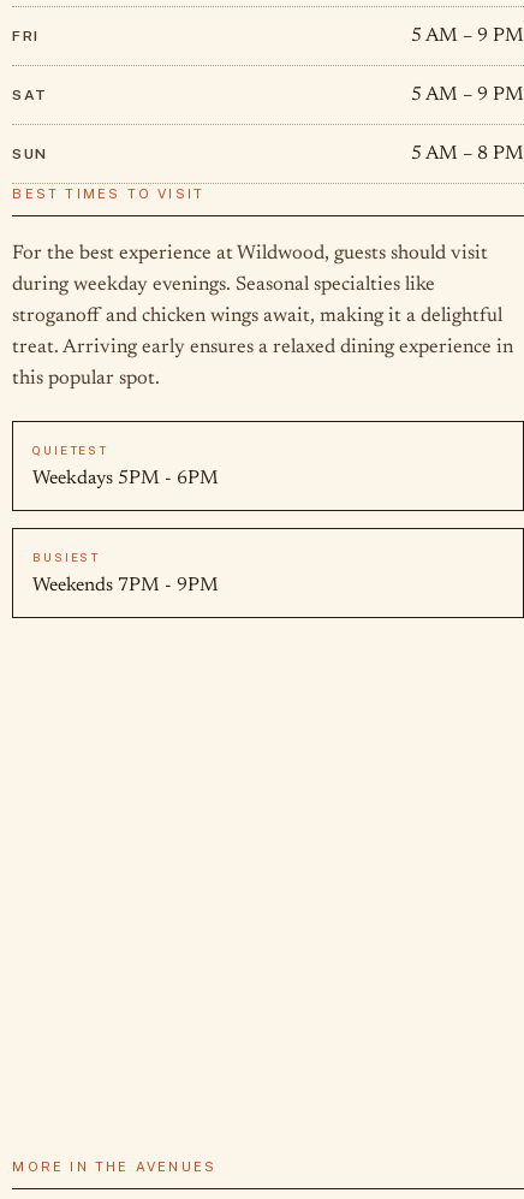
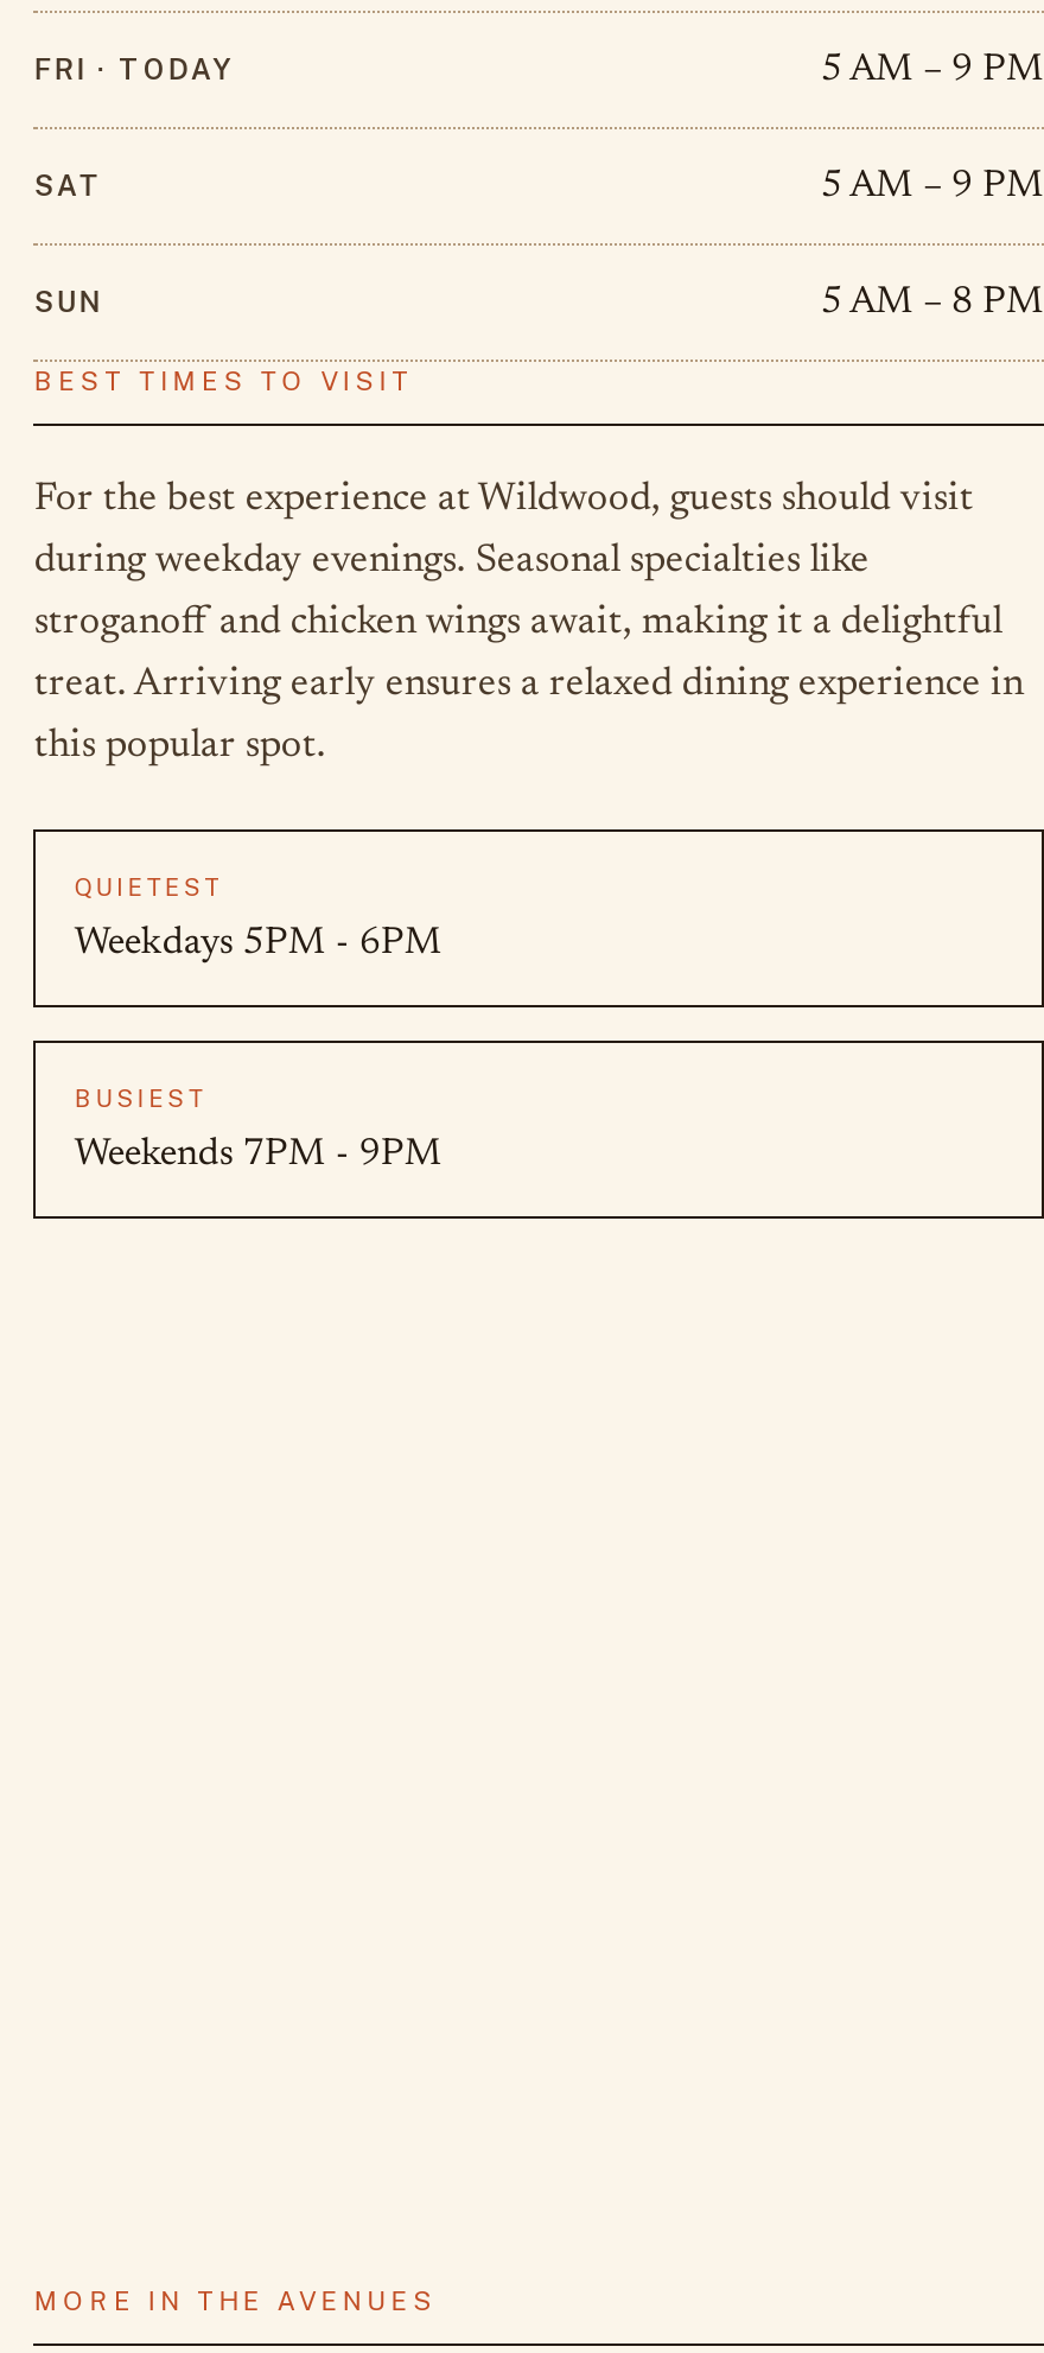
- FRI
+ FRI · TODAY
